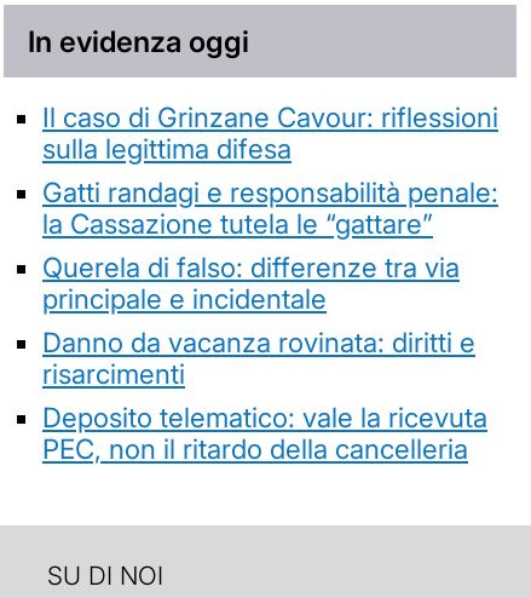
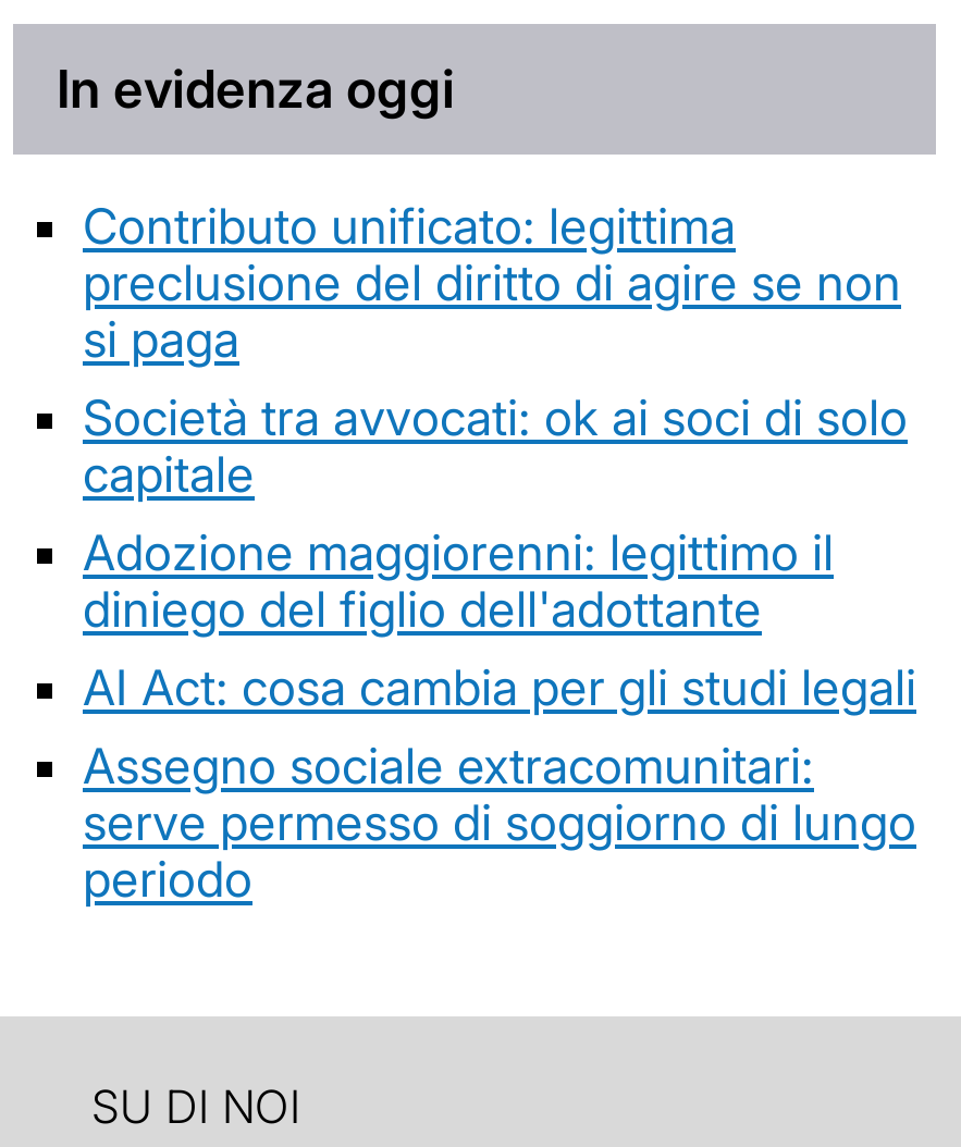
- Il caso di Grinzane Cavour: riflessioni
- sulla legittima difesa
- Gatti randagi e responsabilità penale:
- la Cassazione tutela le “gattare”
- Querela di falso: differenze tra via
- principale e incidentale
- Danno da vacanza rovinata: diritti e
- risarcimenti
- Deposito telematico: vale la ricevuta
- PEC, non il ritardo della cancelleria
+ Contributo unificato: legittima
+ preclusione del diritto di agire se non
+ si paga
+ Società tra avvocati: ok ai soci di solo
+ capitale
+ Adozione maggiorenni: legittimo il
+ diniego del figlio dell'adottante
+ AI Act: cosa cambia per gli studi legali
+ Assegno sociale extracomunitari:
+ serve permesso di soggiorno di lungo
+ periodo
